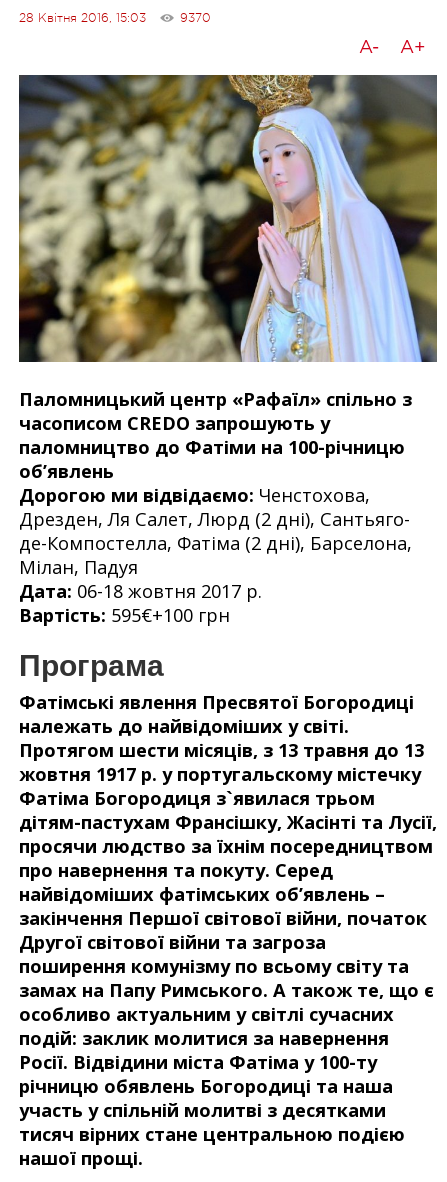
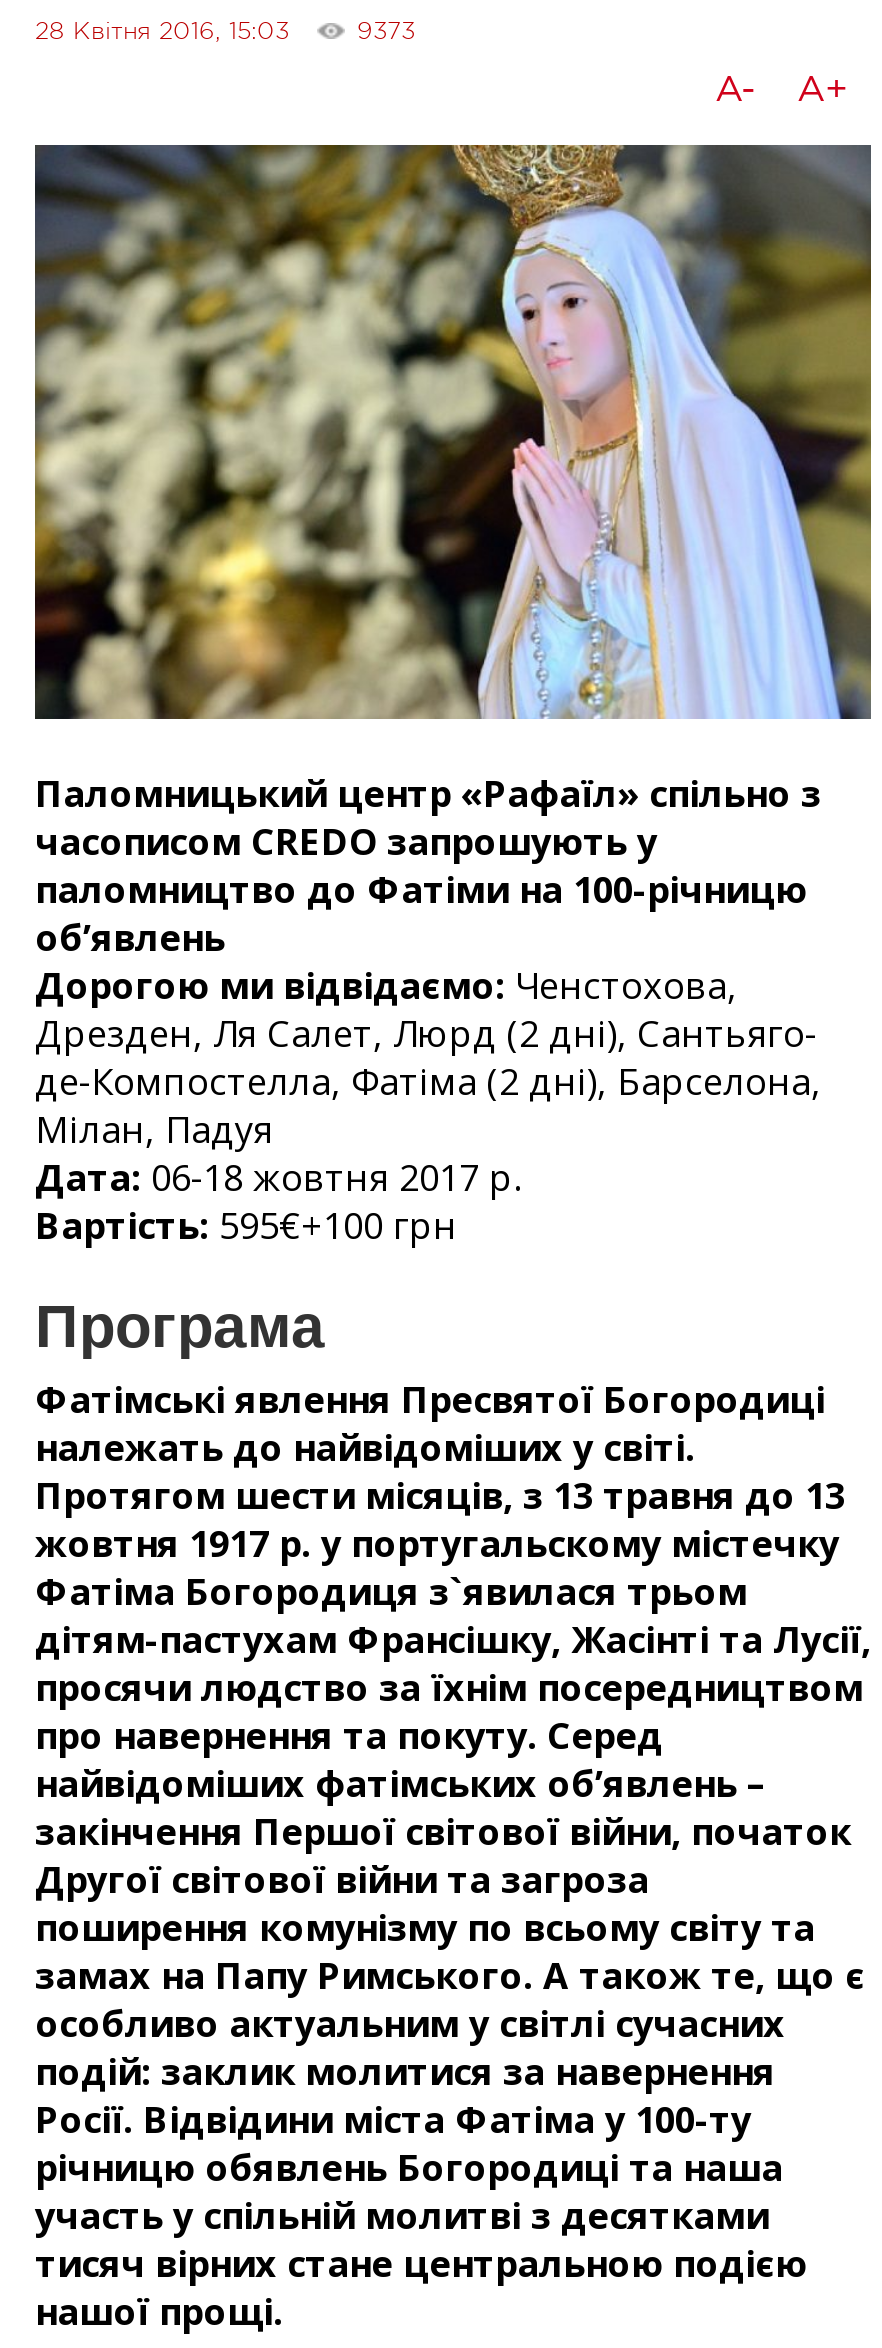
- 9370
+ 9373
